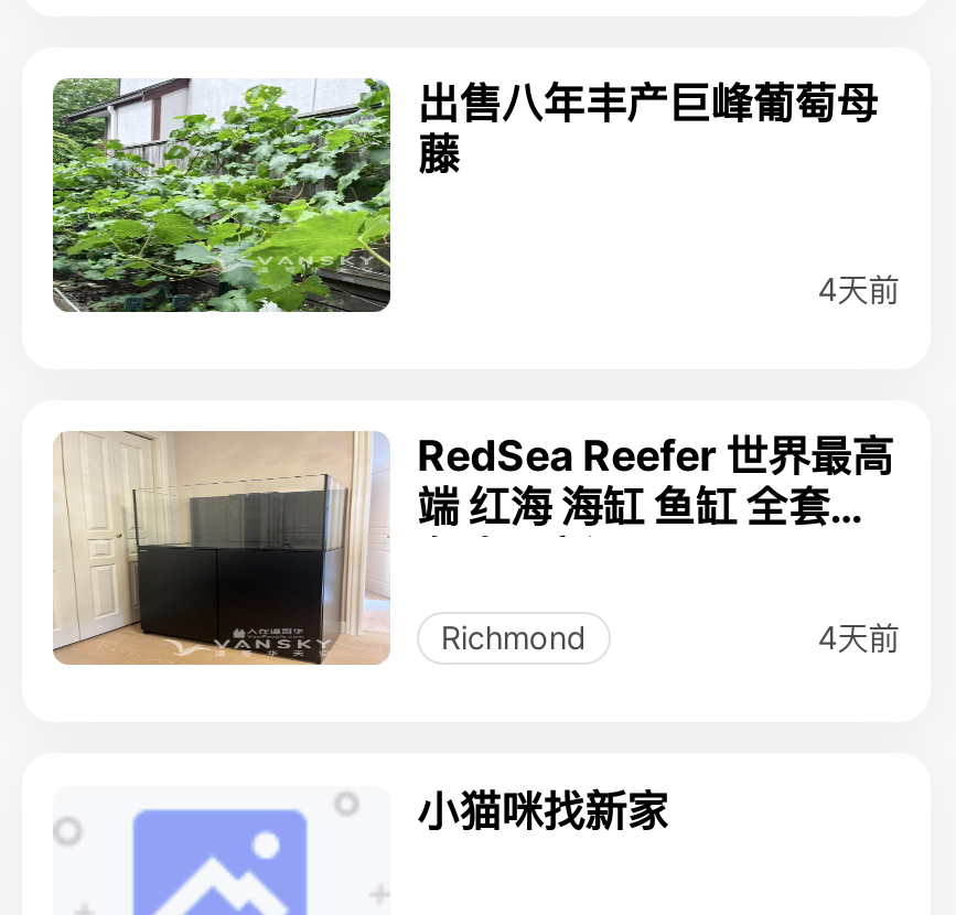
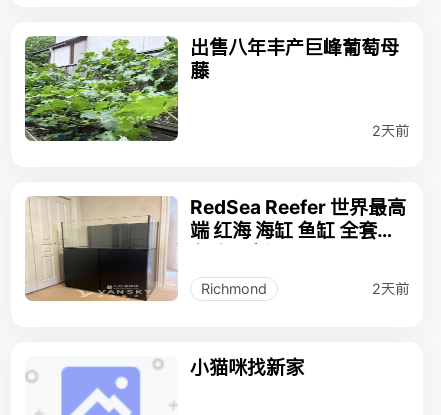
- 4天前
+ 2天前

- 4天前
+ 2天前
